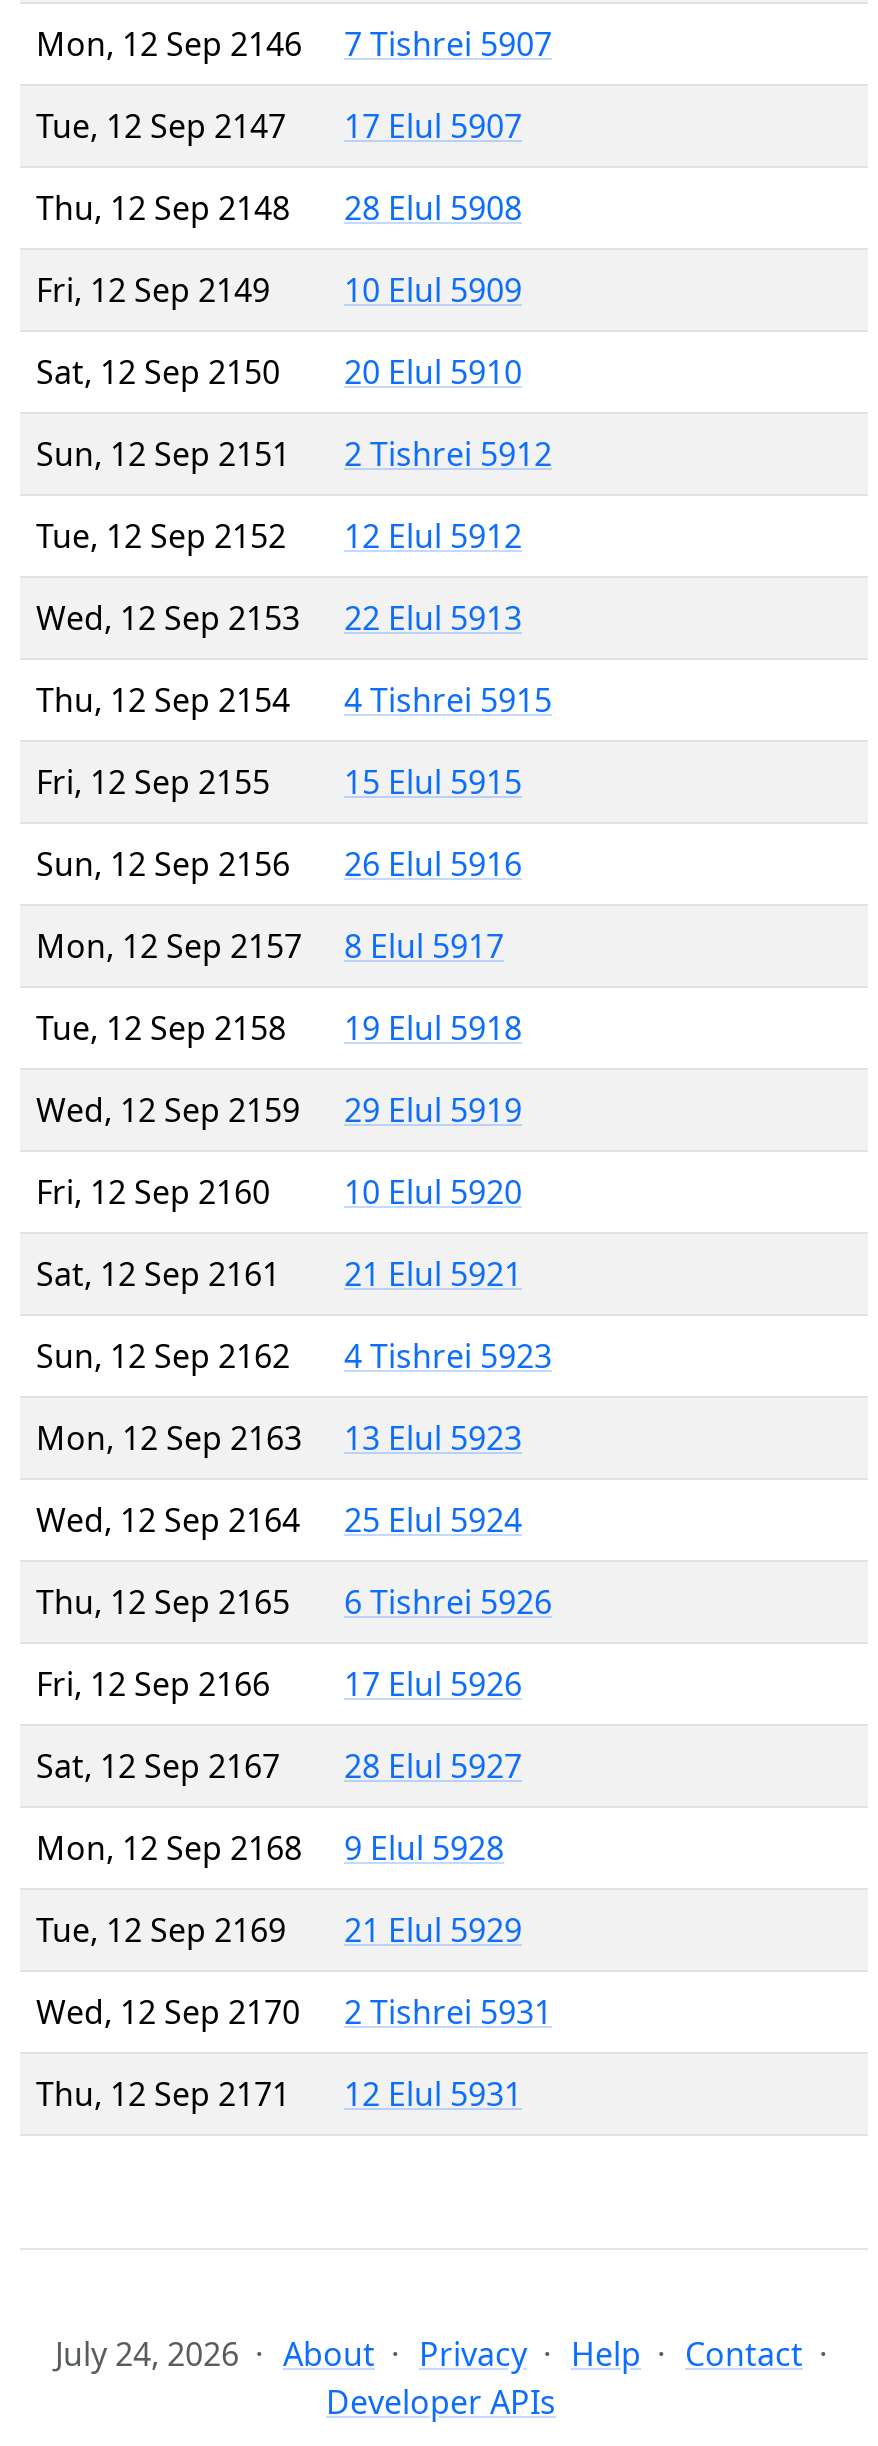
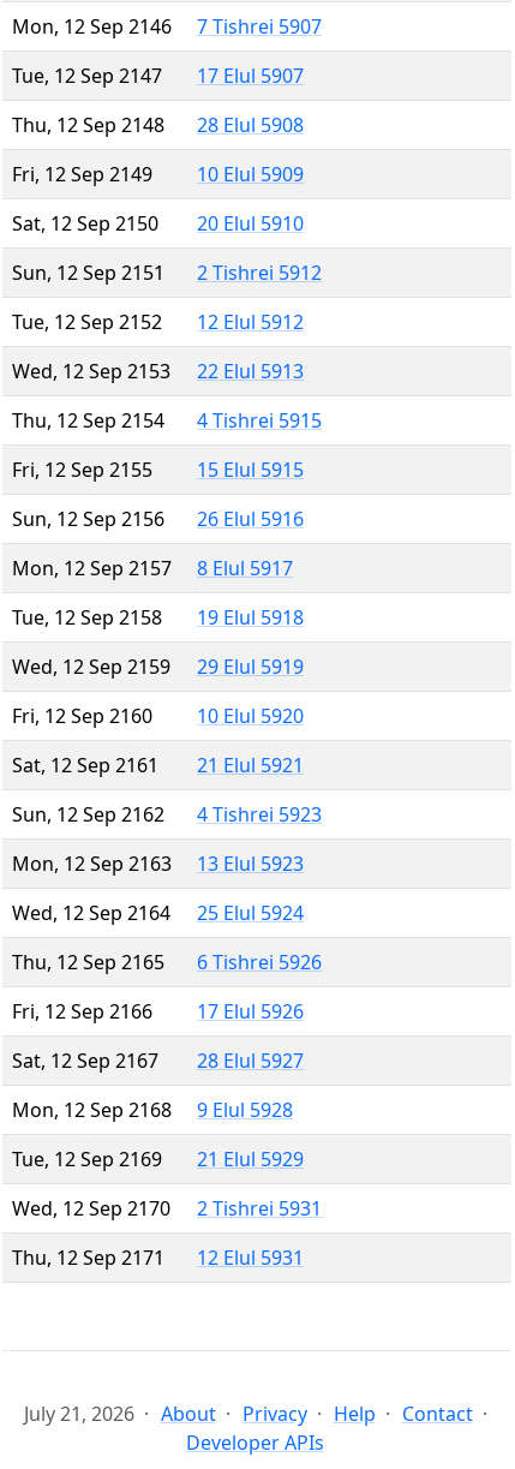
- July 24, 2026 About Privacy Help Contact
+ July 21, 2026 About Privacy Help Contact
